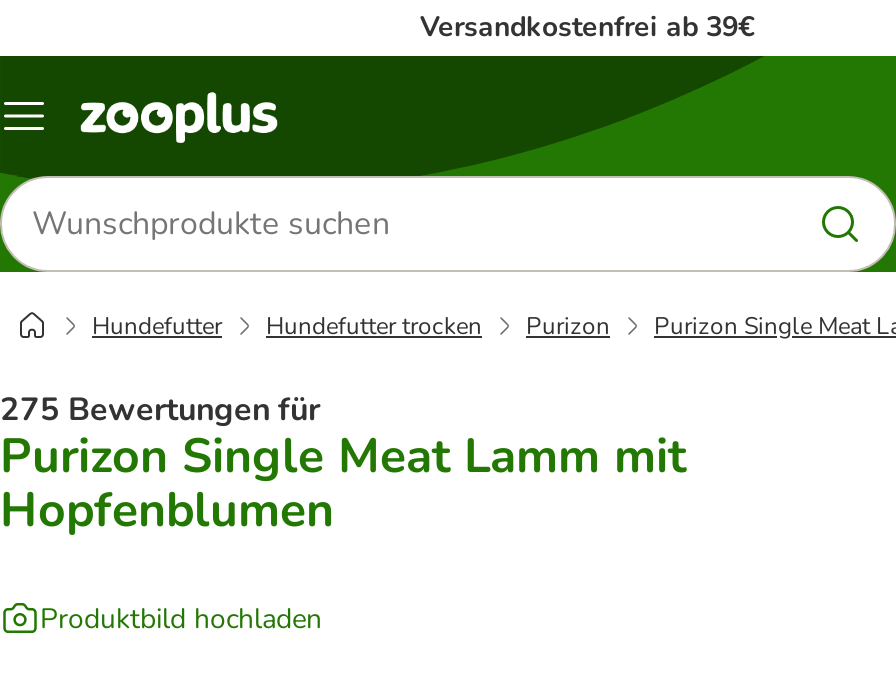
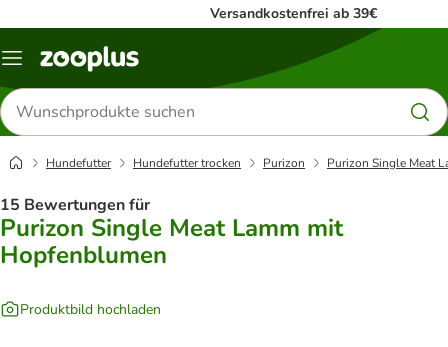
- 275 Bewertungen für
+ 15 Bewertungen für
